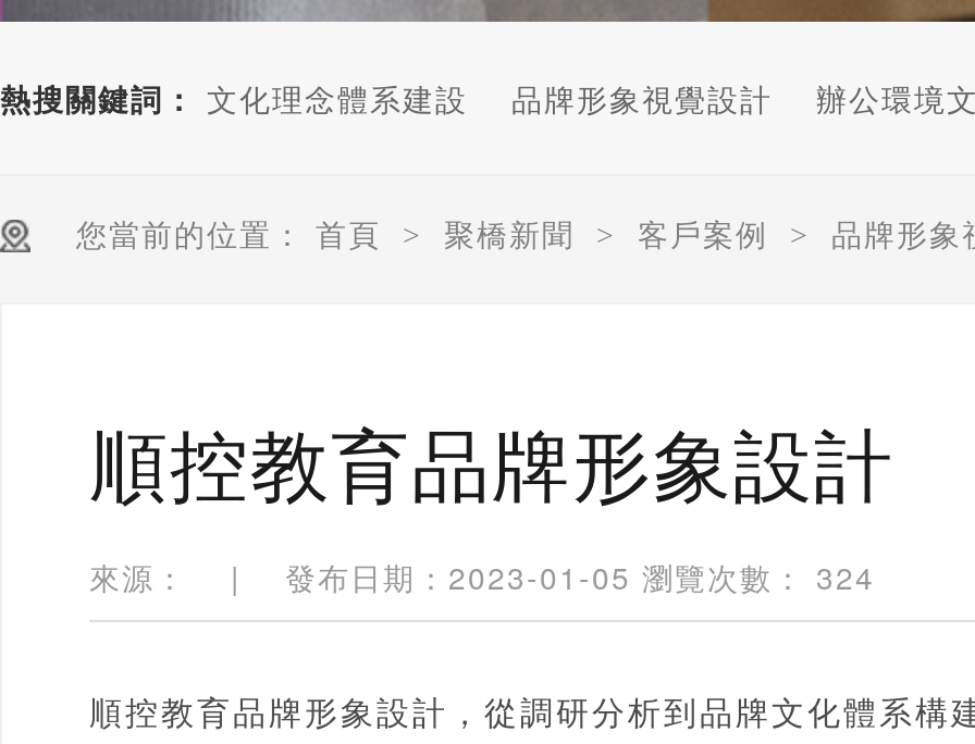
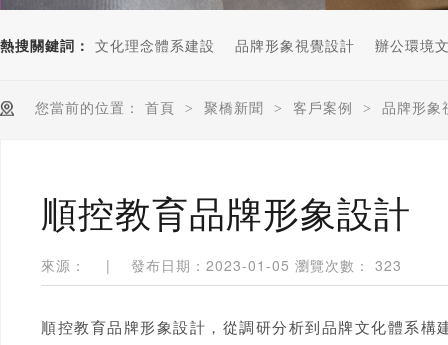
- 發布日期：2023-01-05 瀏覽次數： 324
+ 發布日期：2023-01-05 瀏覽次數： 323
